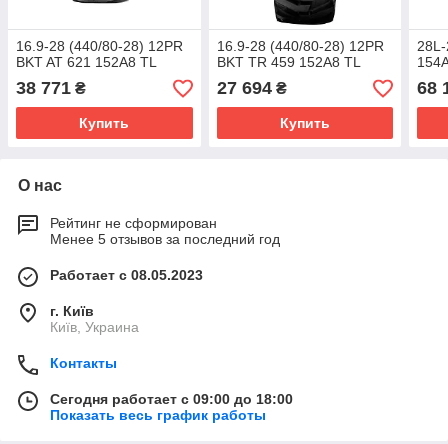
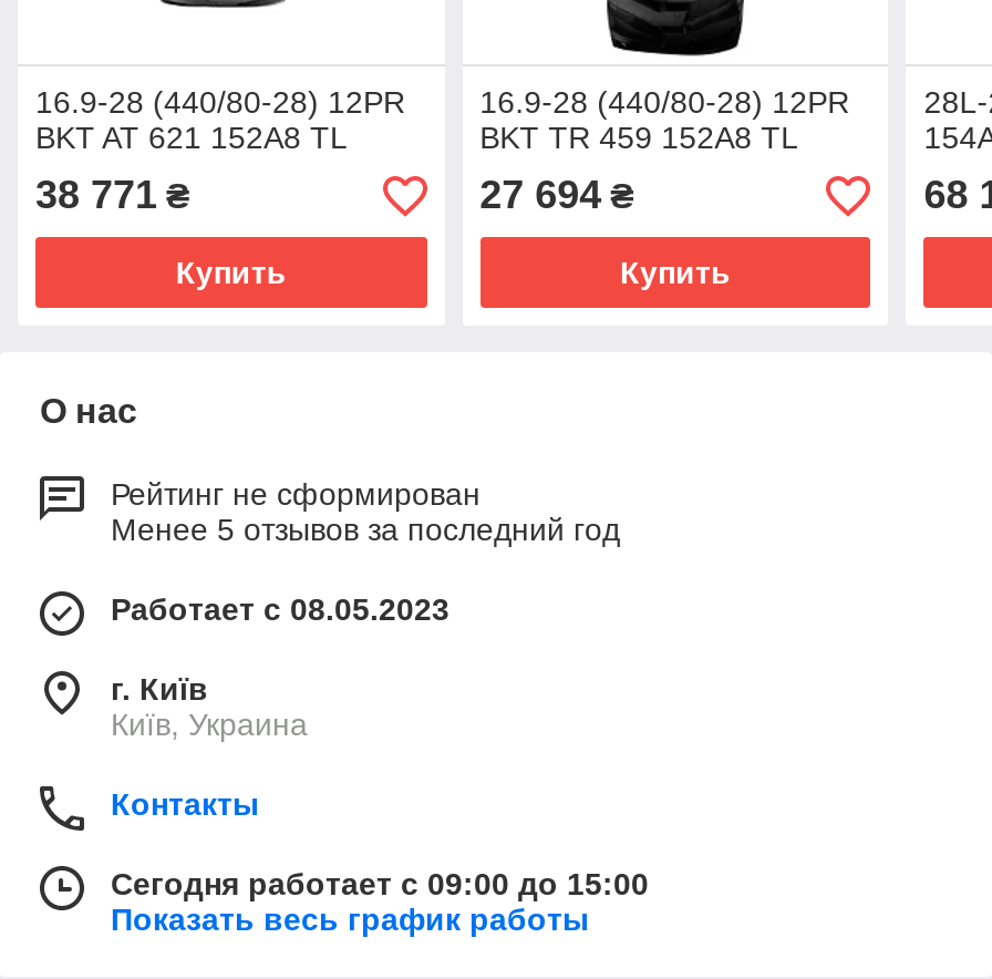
- Сегодня работает с 09:00 до 18:00
+ Сегодня работает с 09:00 до 15:00
